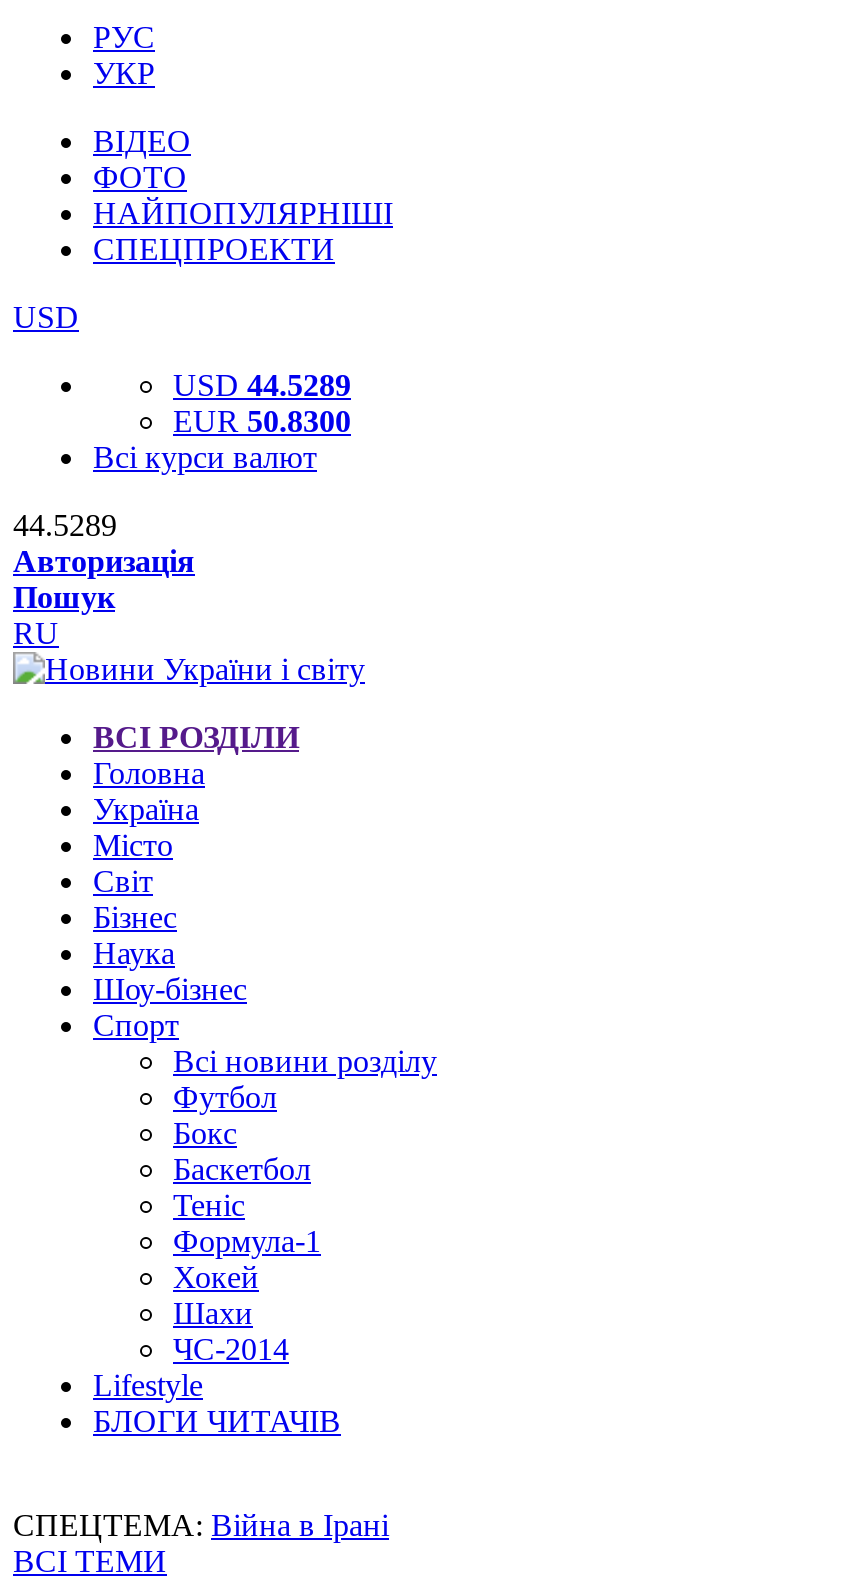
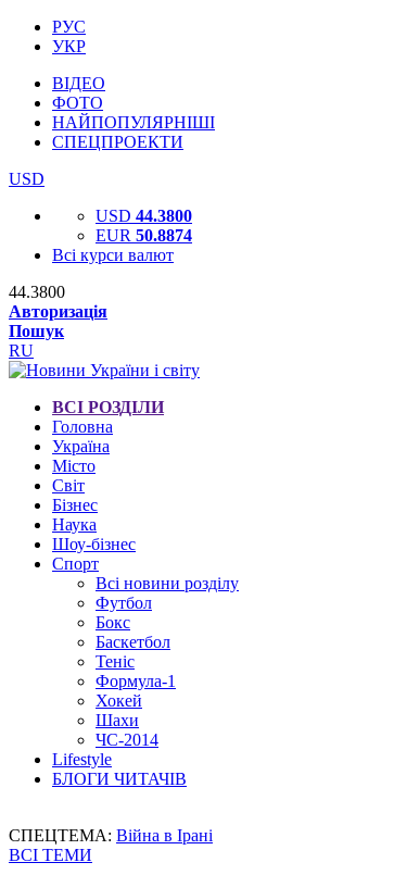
- USD 44.5289
+ USD 44.3800

- EUR 50.8300
+ EUR 50.8874

- 44.5289
+ 44.3800
